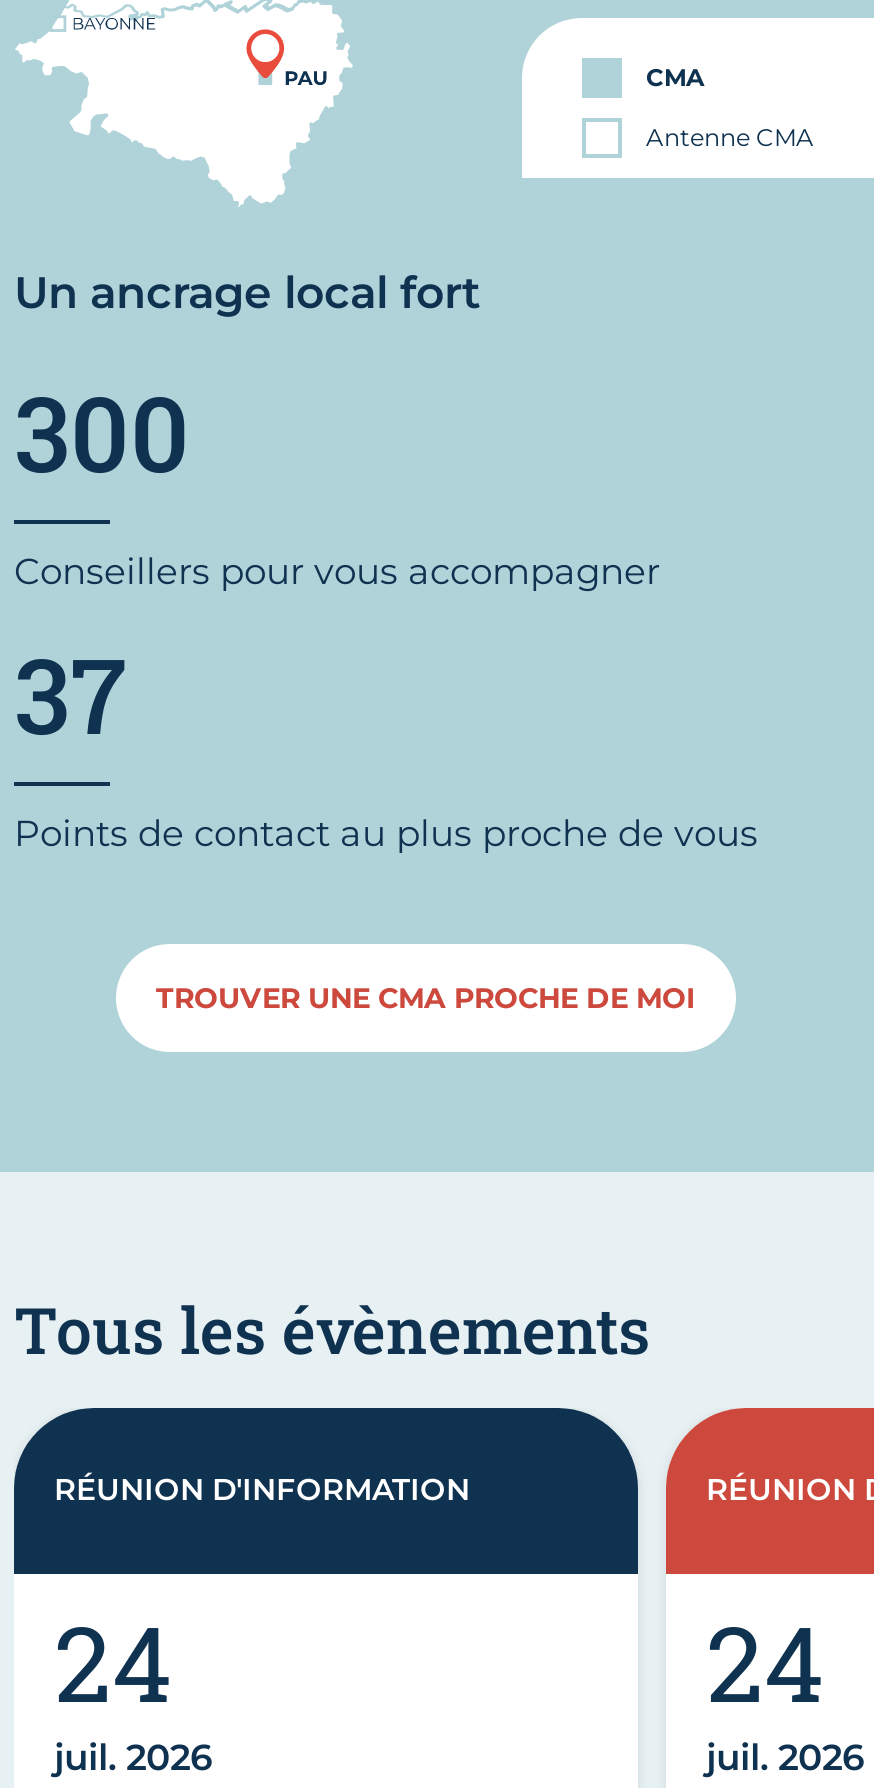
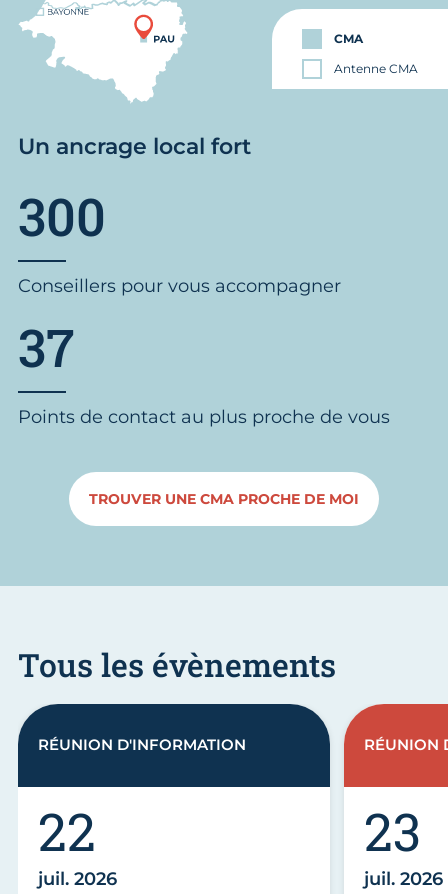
- 24
+ 22

- 24
+ 23
